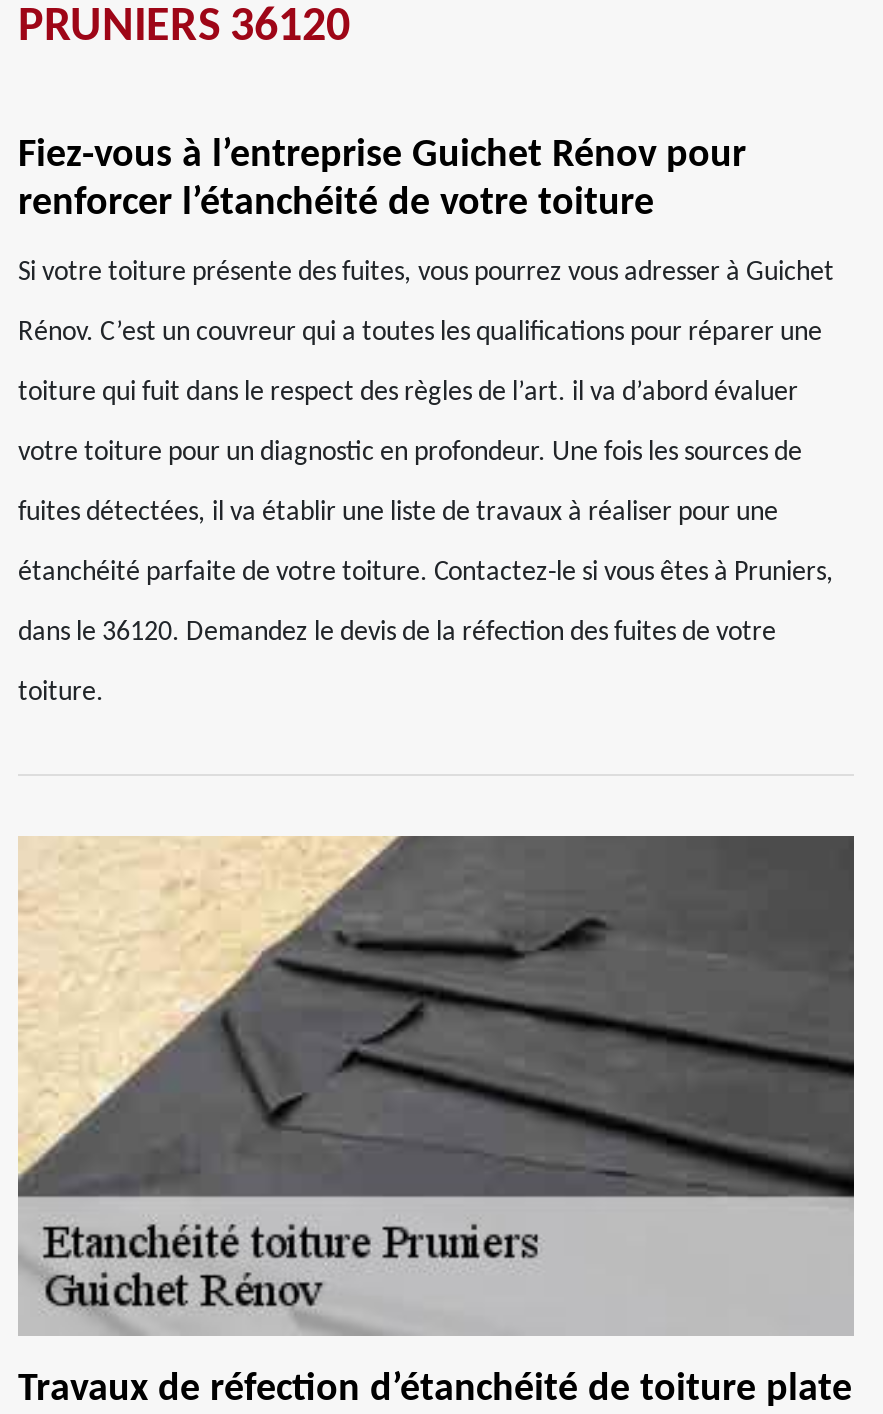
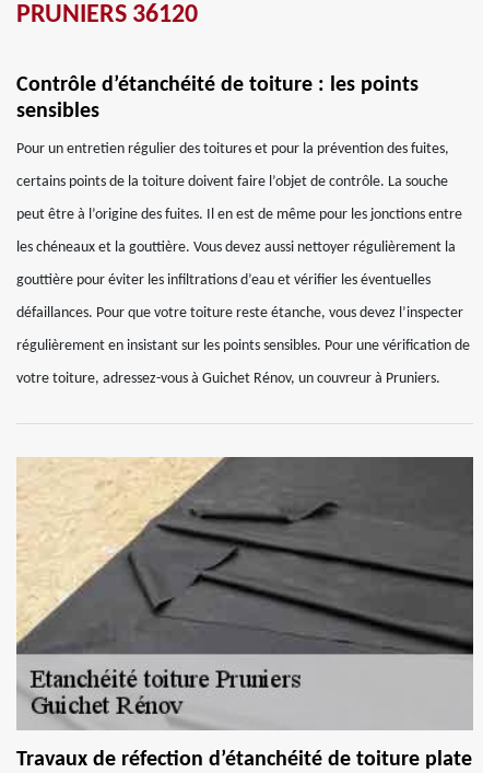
- Fiez-vous à l’entreprise Guichet Rénov pour
- renforcer l’étanchéité de votre toiture
+ Contrôle d’étanchéité de toiture : les points
+ sensibles

- Si votre toiture présente des fuites, vous pourrez vous adresser à Guichet
+ Pour un entretien régulier des toitures et pour la prévention des fuites,

- Rénov. C’est un couvreur qui a toutes les qualifications pour réparer une
+ certains points de la toiture doivent faire l’objet de contrôle. La souche

- toiture qui fuit dans le respect des règles de l’art. il va d’abord évaluer
+ peut être à l’origine des fuites. Il en est de même pour les jonctions entre

- votre toiture pour un diagnostic en profondeur. Une fois les sources de
+ les chéneaux et la gouttière. Vous devez aussi nettoyer régulièrement la

- fuites détectées, il va établir une liste de travaux à réaliser pour une
+ gouttière pour éviter les infiltrations d’eau et vérifier les éventuelles

- étanchéité parfaite de votre toiture. Contactez-le si vous êtes à Pruniers,
+ défaillances. Pour que votre toiture reste étanche, vous devez l’inspecter

- dans le 36120. Demandez le devis de la réfection des fuites de votre
+ régulièrement en insistant sur les points sensibles. Pour une vérification de

- toiture.
+ votre toiture, adressez-vous à Guichet Rénov, un couvreur à Pruniers.
